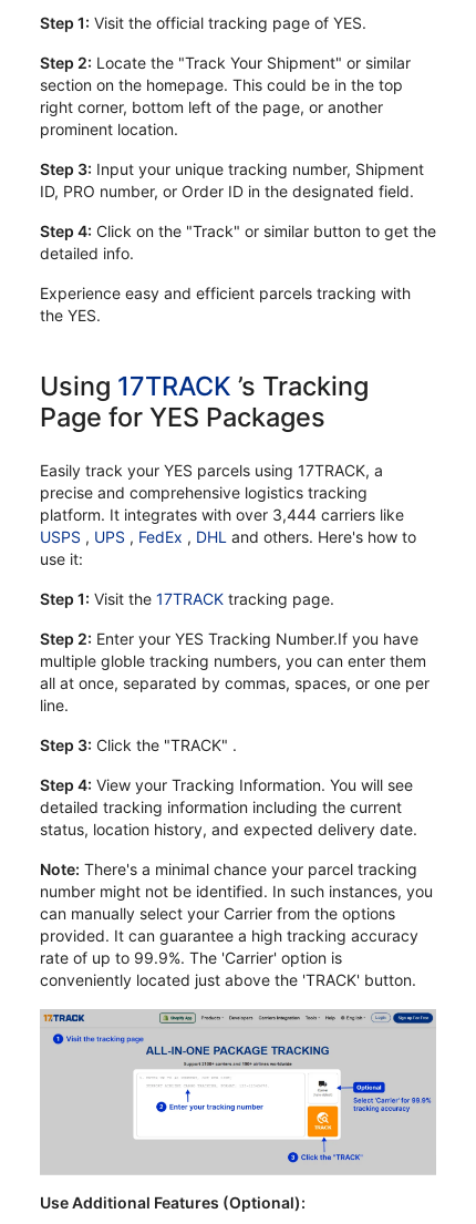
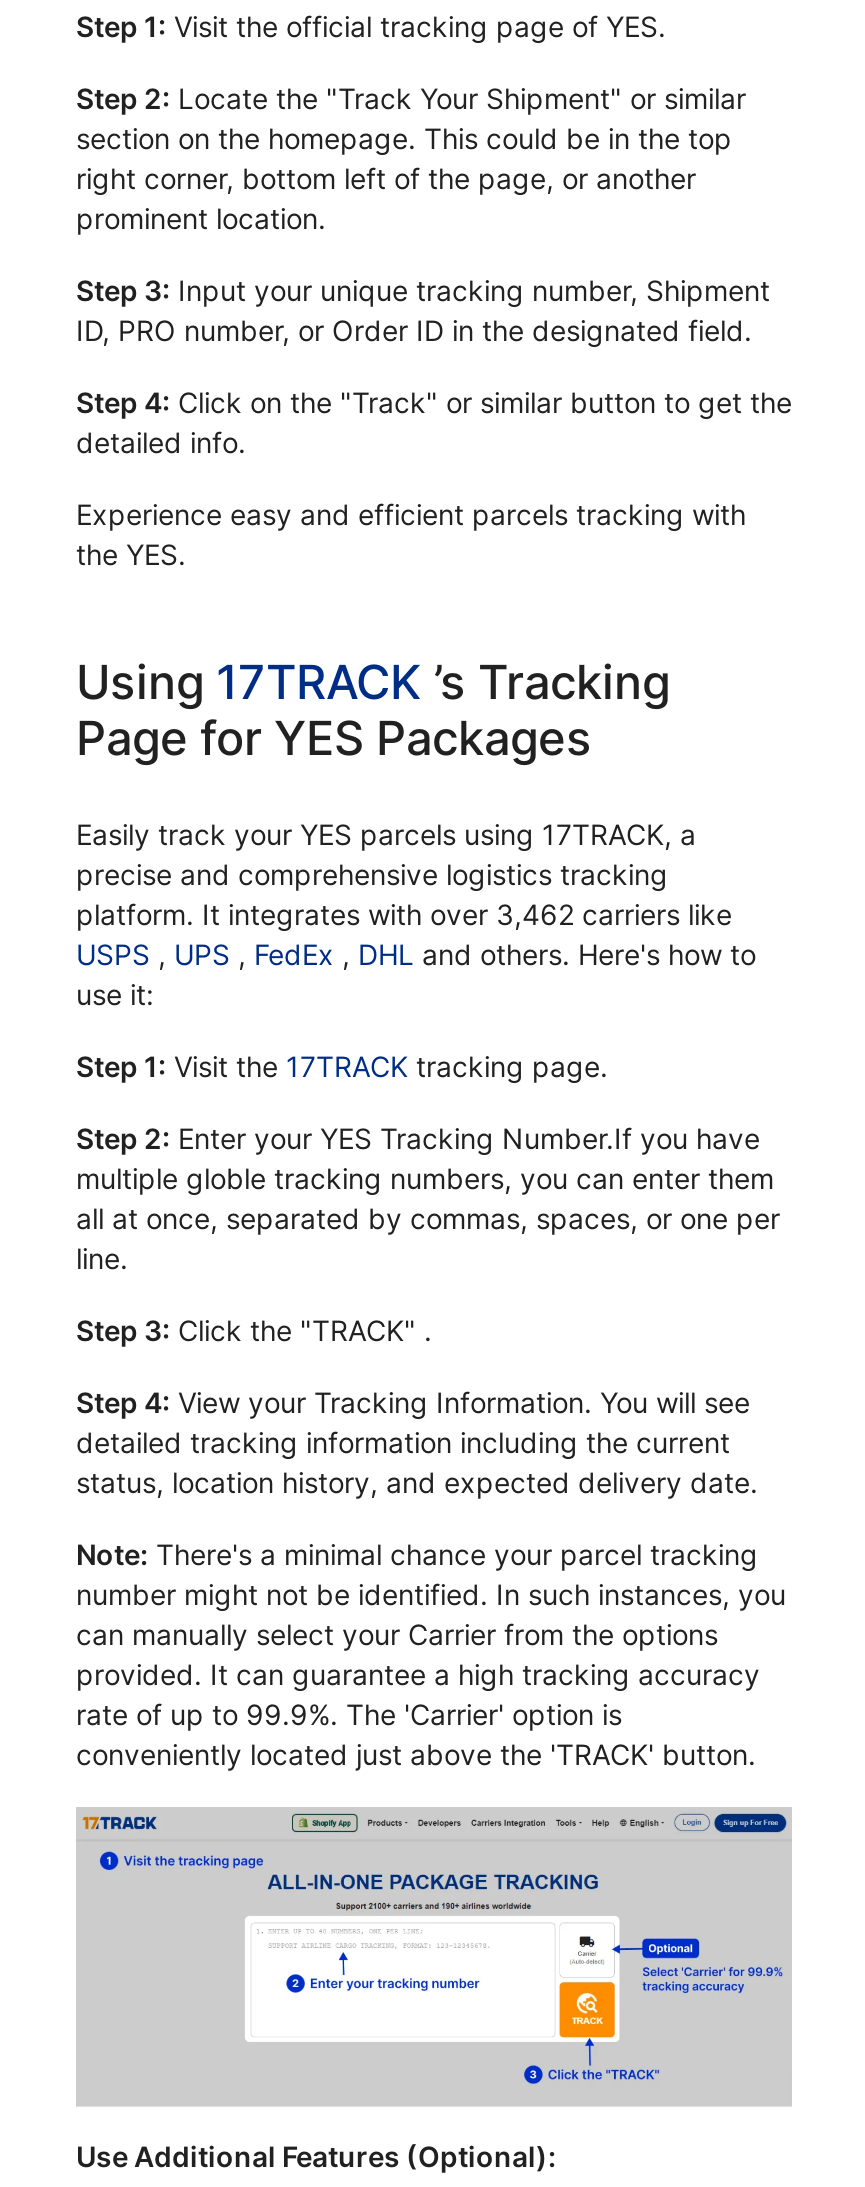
- platform. It integrates with over 3,444 carriers like
+ platform. It integrates with over 3,462 carriers like
